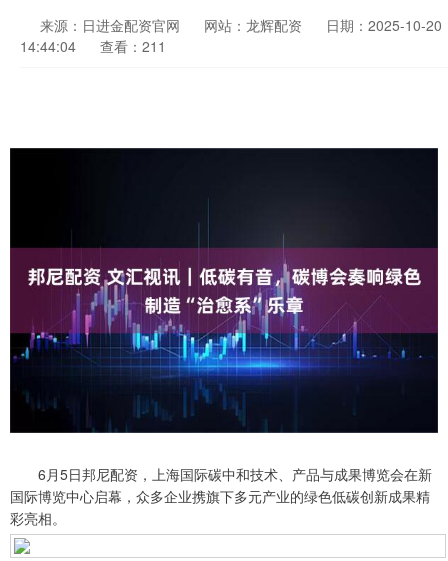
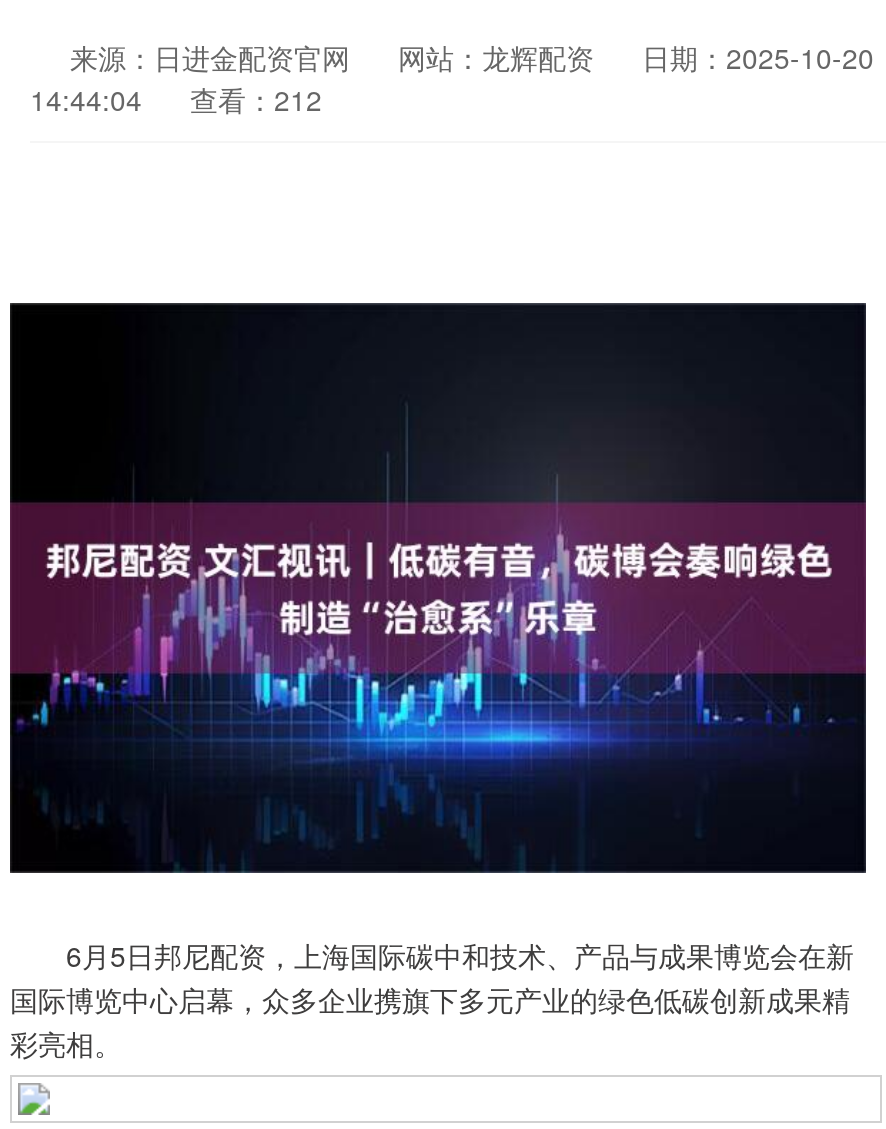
- 14:44:04 查看：211
+ 14:44:04 查看：212
